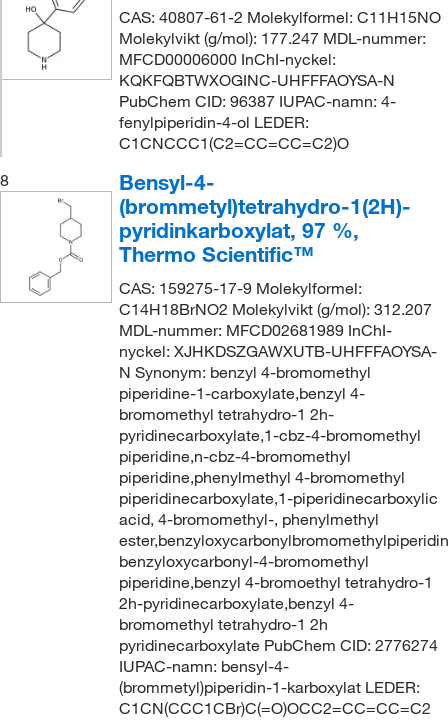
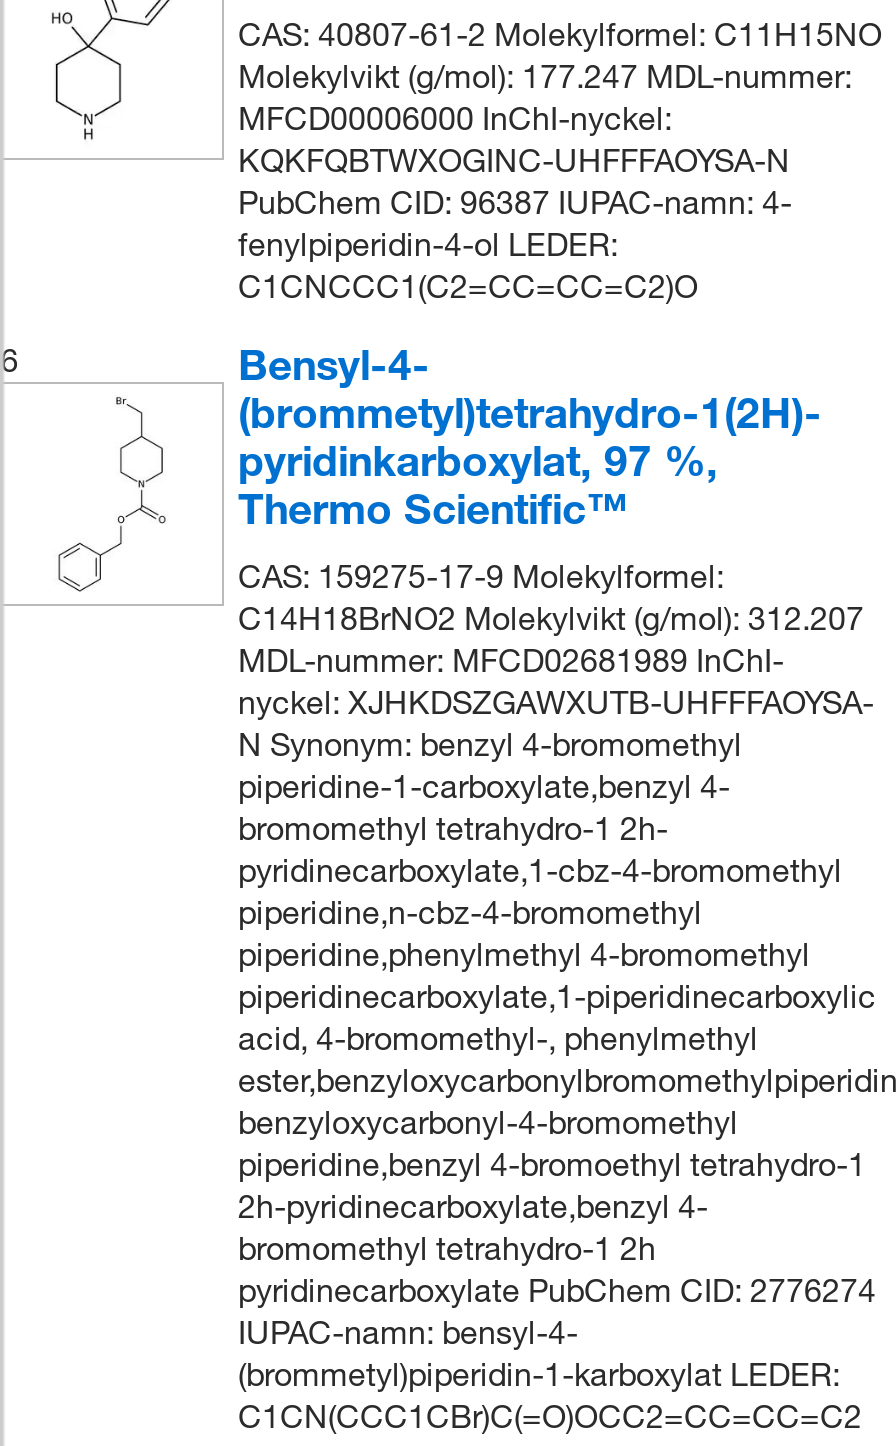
- 8
+ 6
